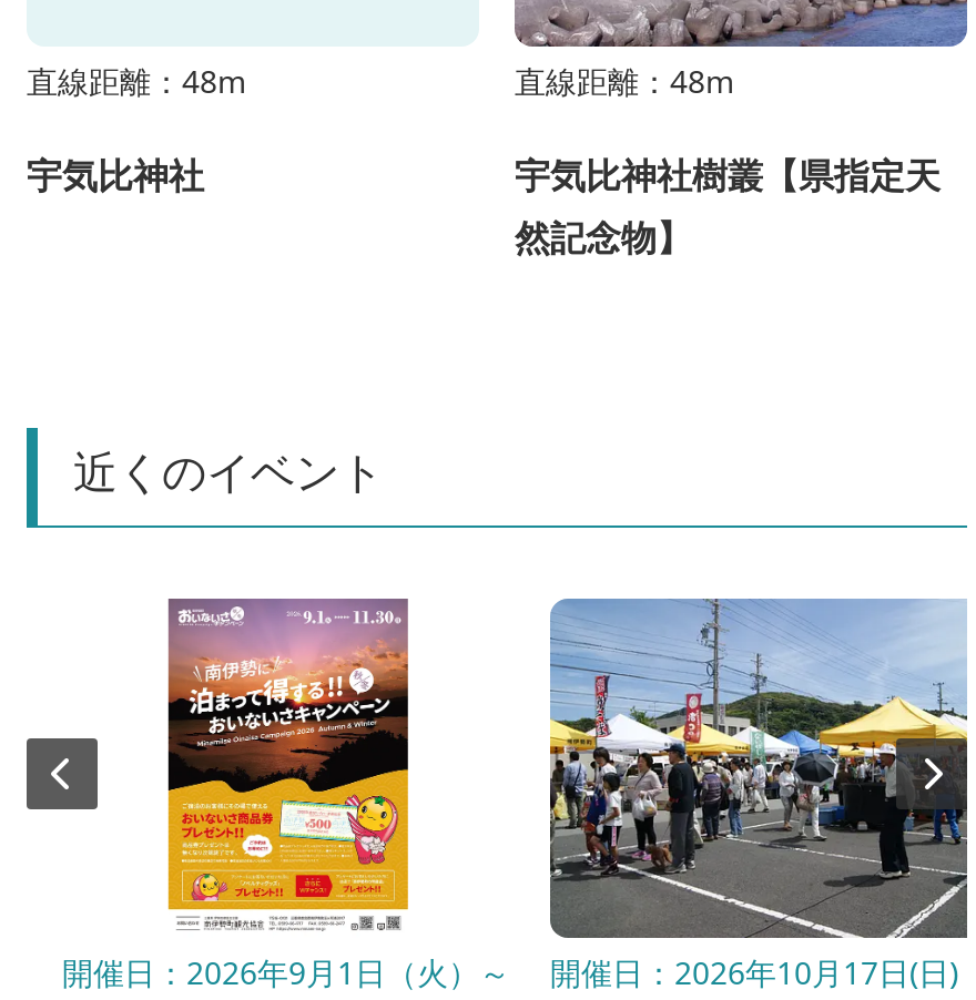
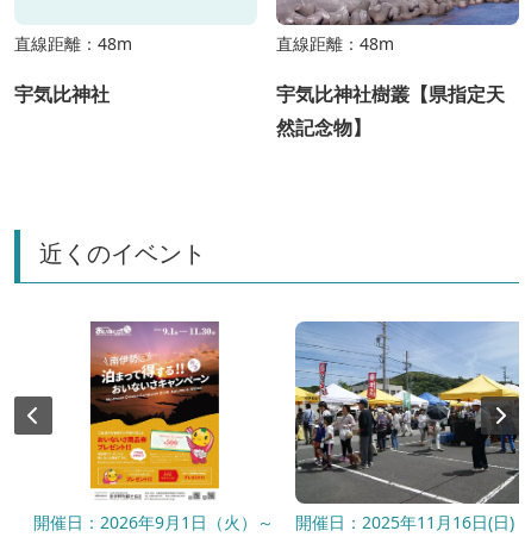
- 開催日：2026年10月17日(日)
+ 開催日：2025年11月16日(日)
